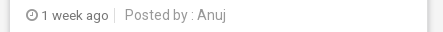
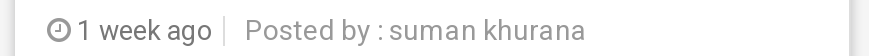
- Posted by: Anuj
+ Posted by: suman khurana
